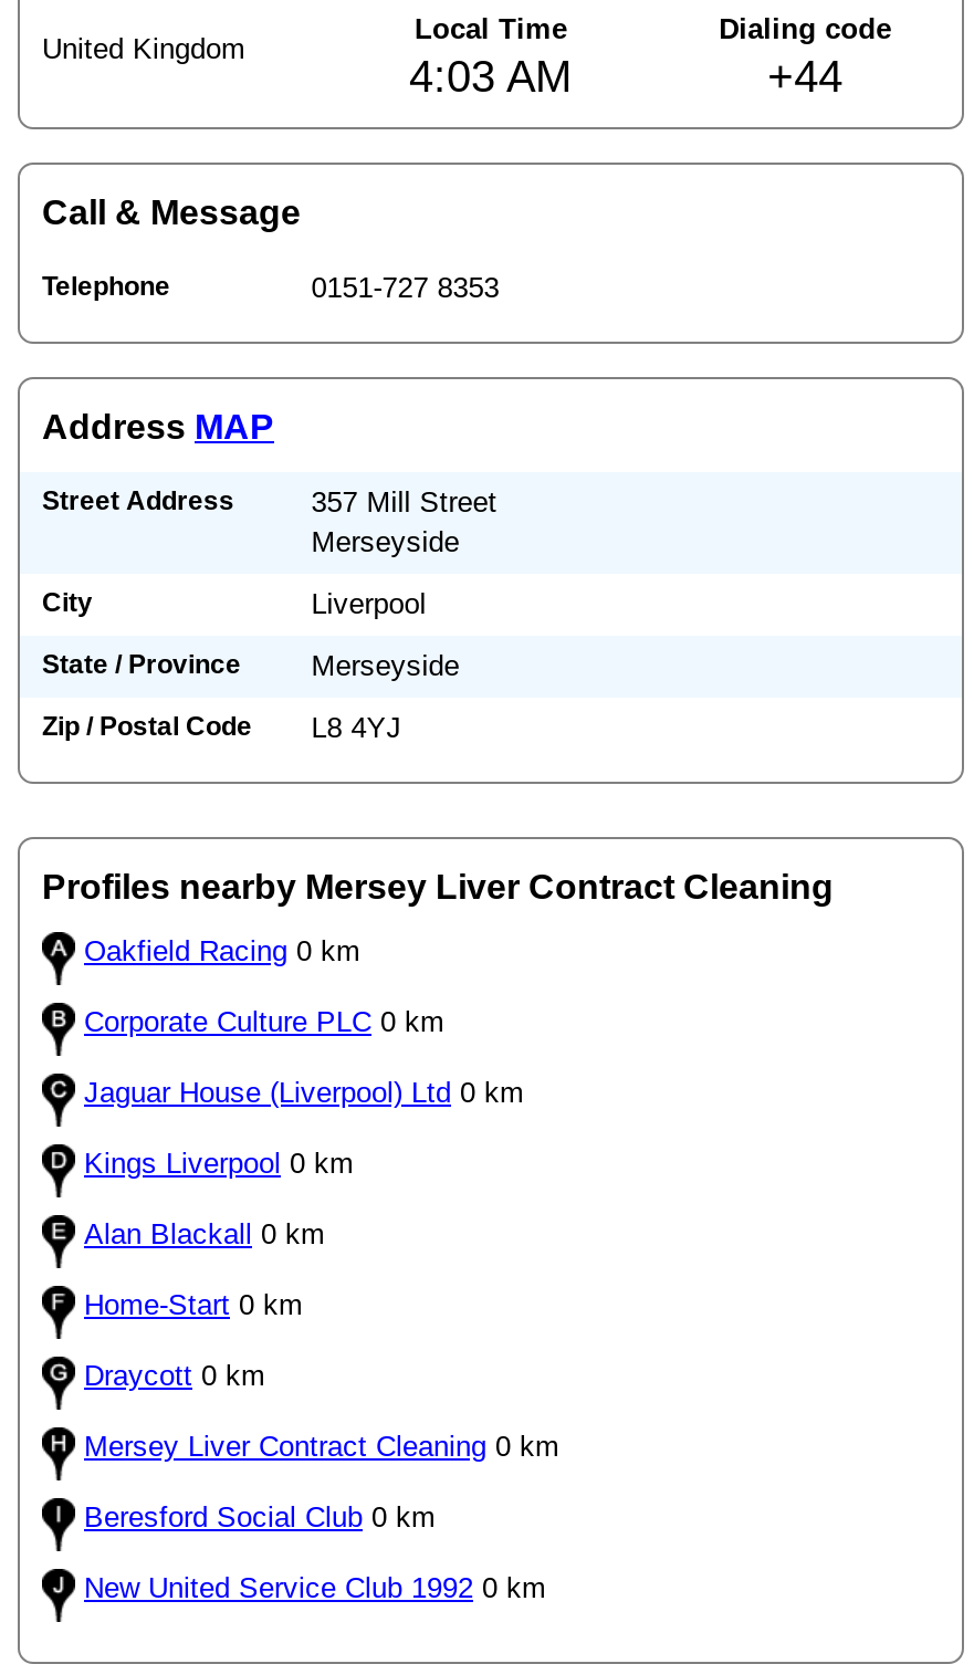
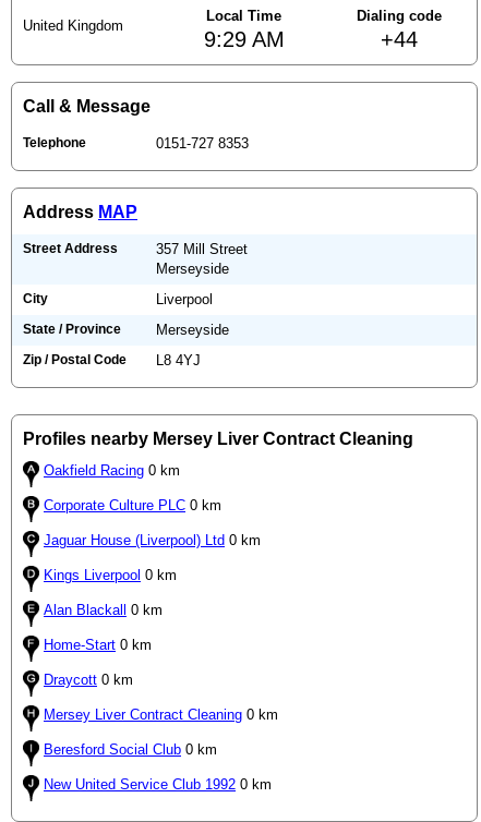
- 4:03 AM
+ 9:29 AM
